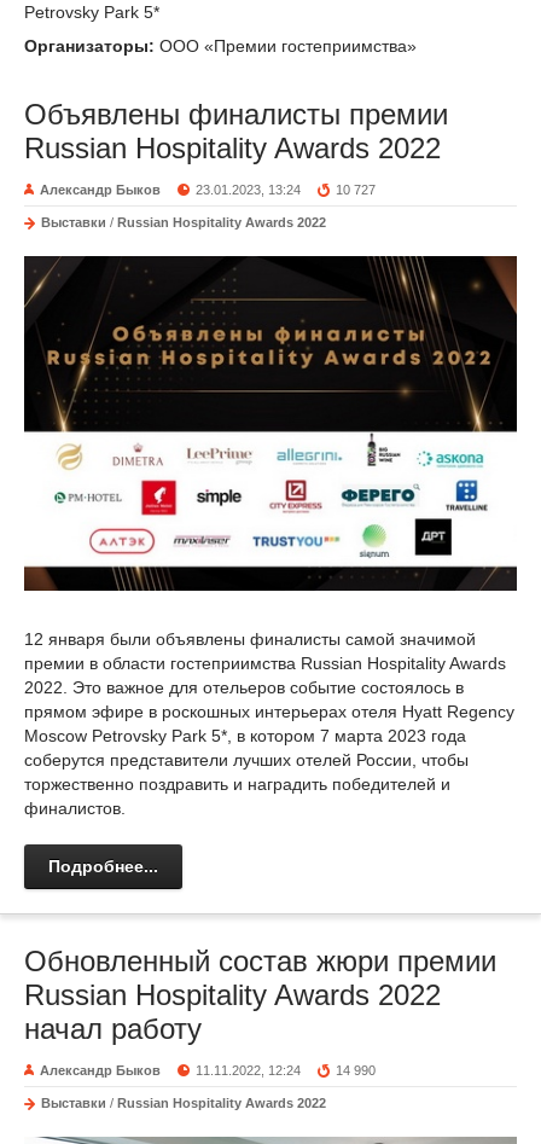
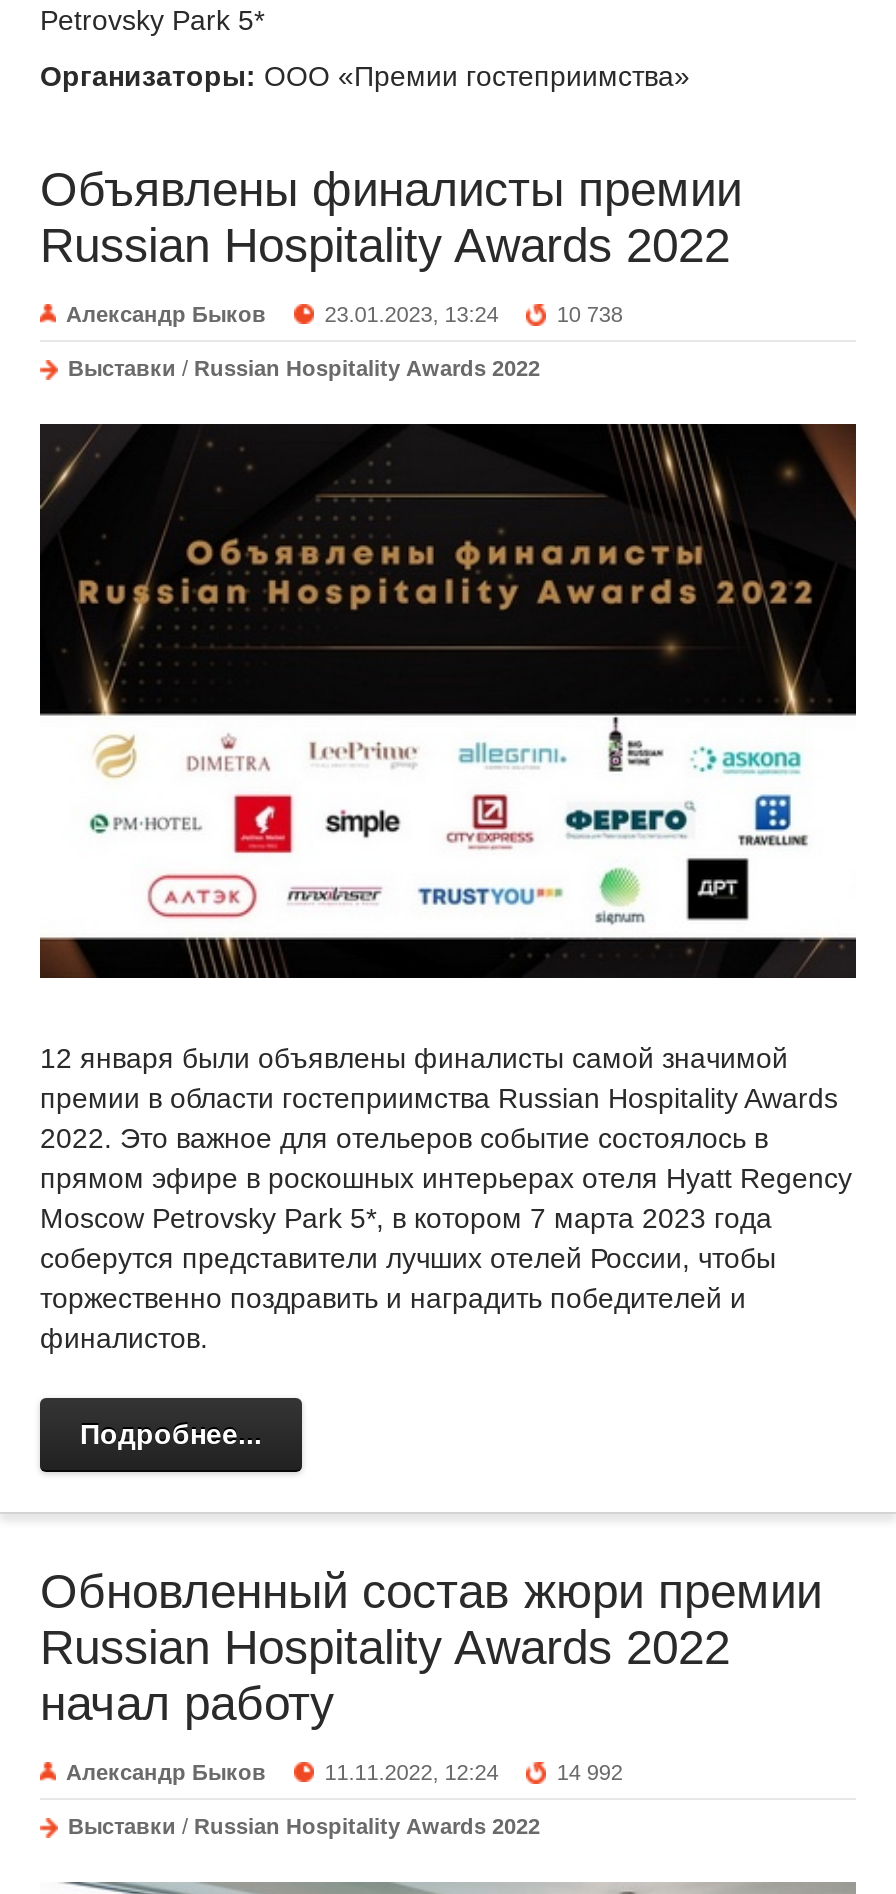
- 10 727
+ 10 738

- 14 990
+ 14 992
